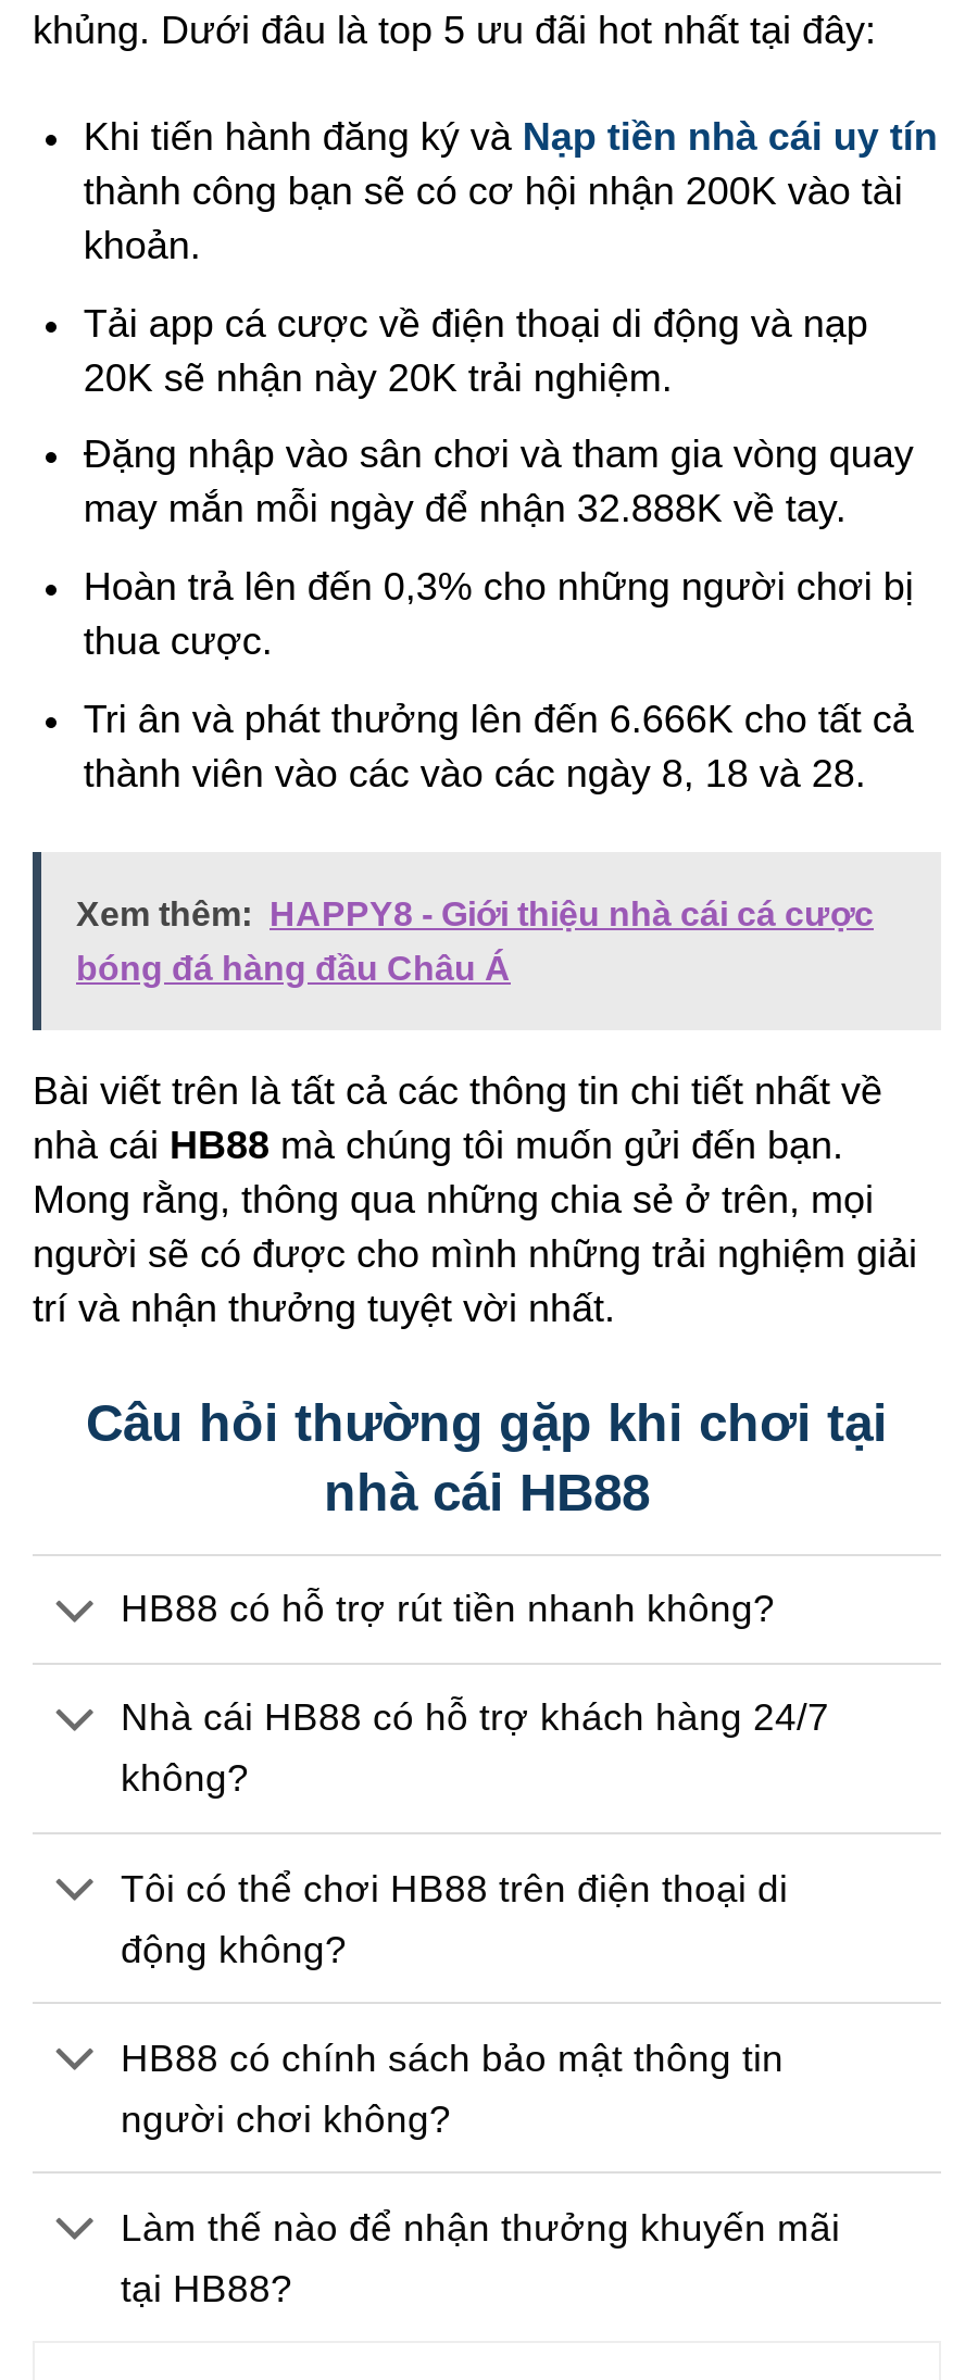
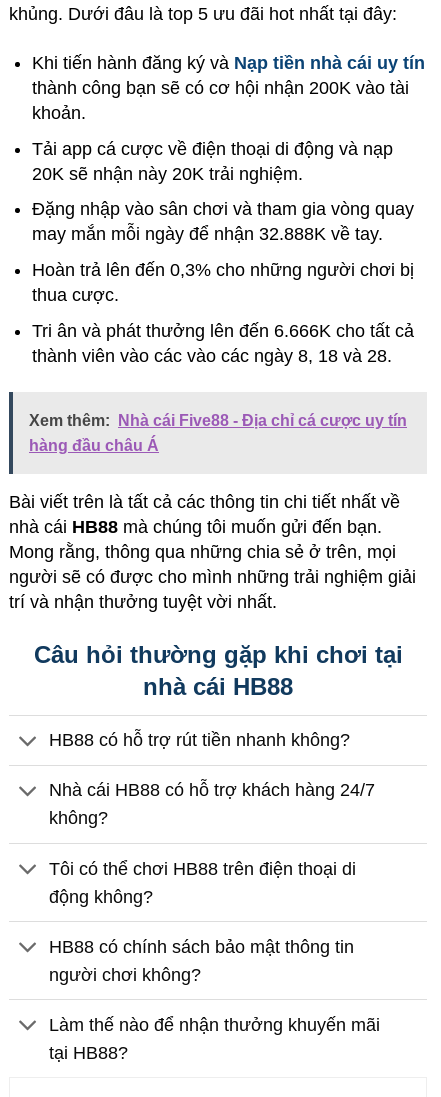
- Xem thêm: HAPPY8 - Giới thiệu nhà cái cá cược
+ Xem thêm: Nhà cái Five88 - Địa chỉ cá cược uy tín

- bóng đá hàng đầu Châu Á
+ hàng đầu châu Á
